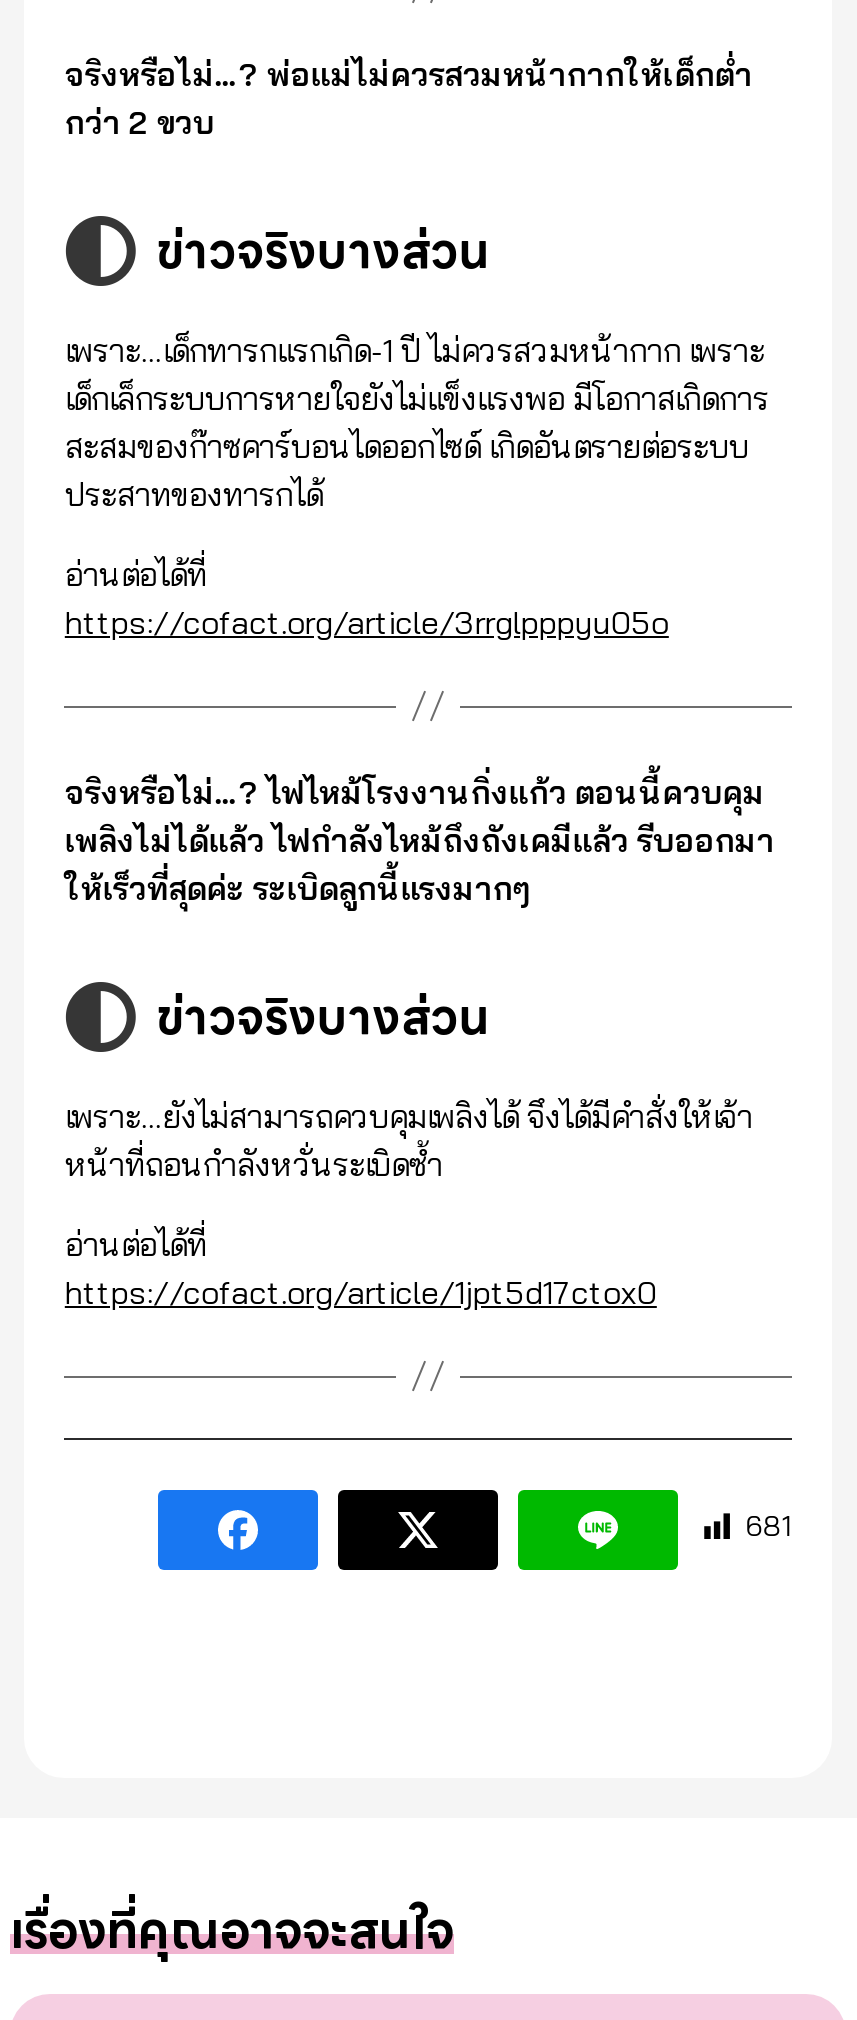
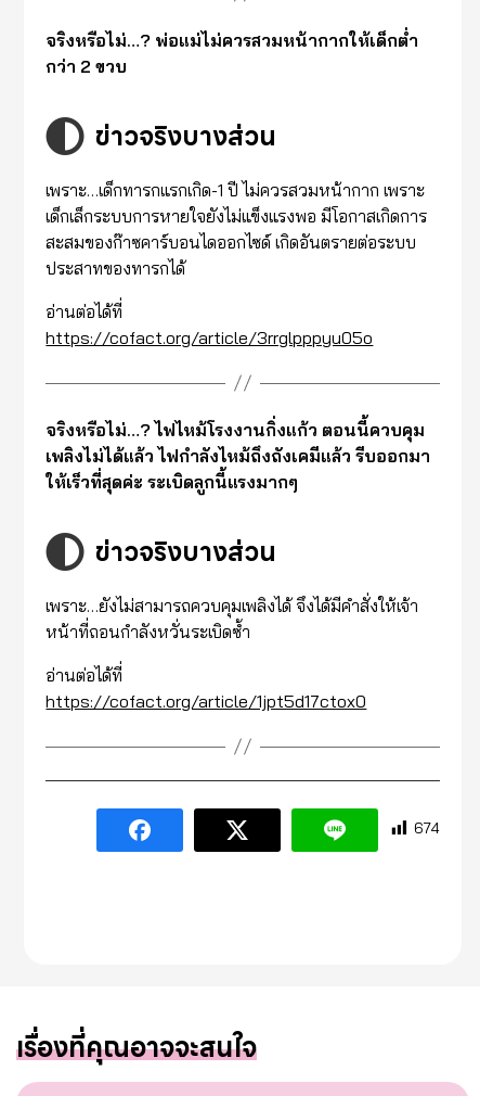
- 681
+ 674
